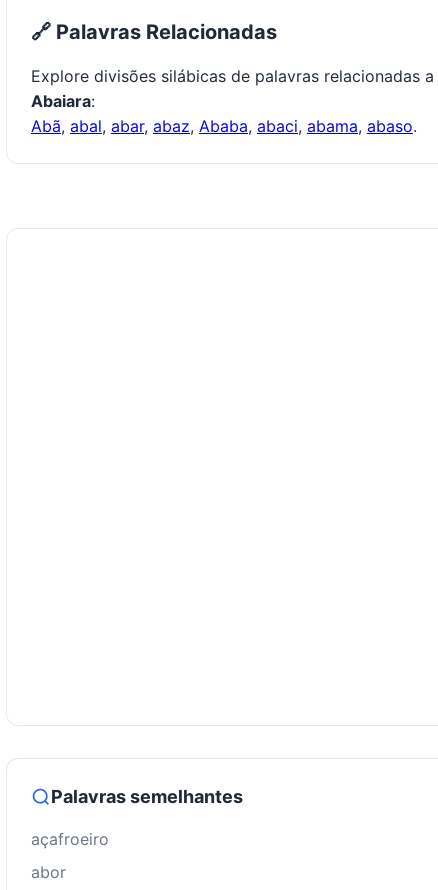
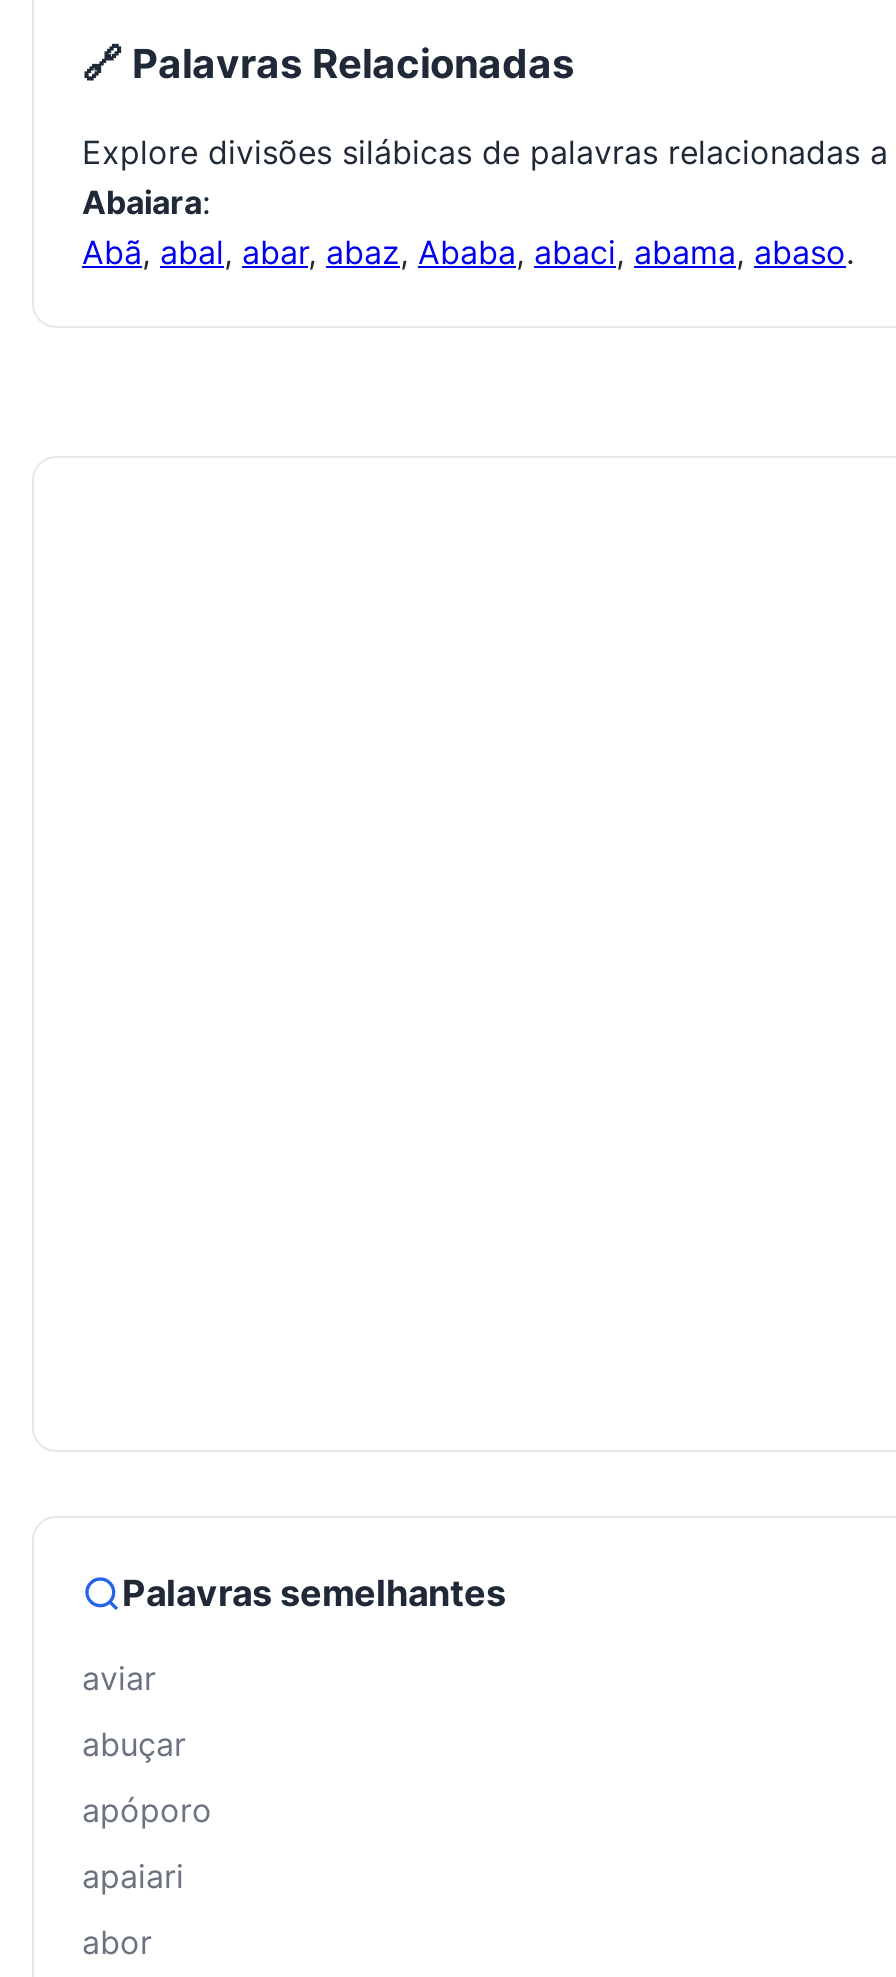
- açafroeiro
+ aviar
+ abuçar
+ apóporo
+ apaiari
